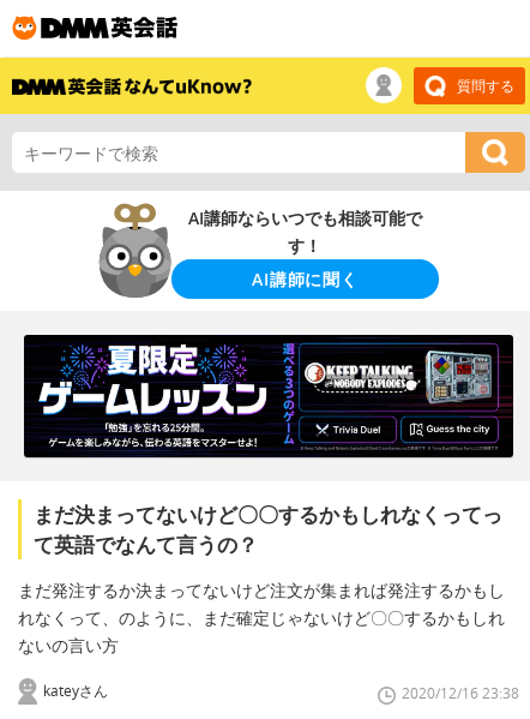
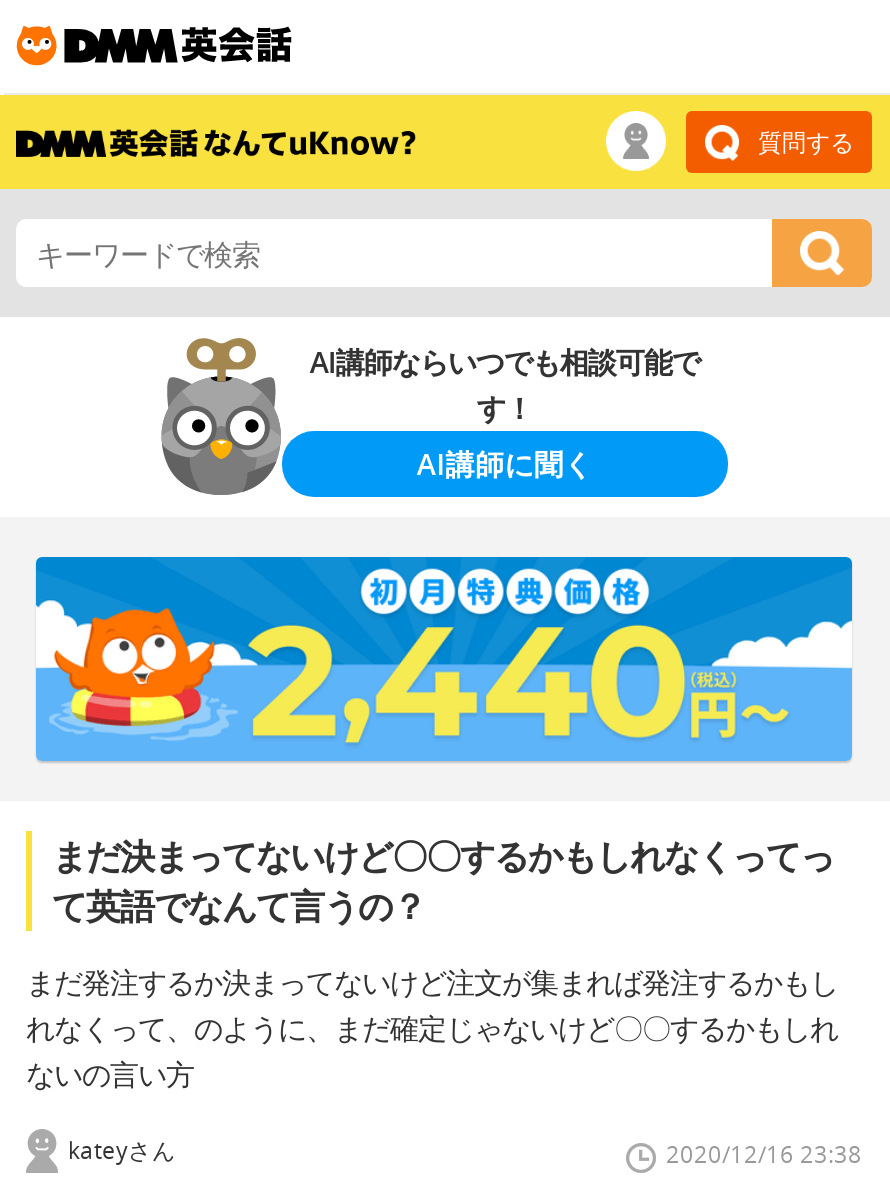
- [image]
+ [image]
